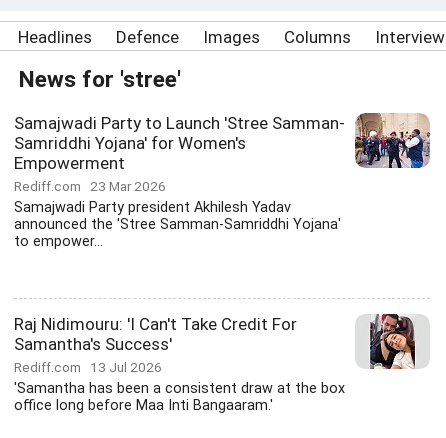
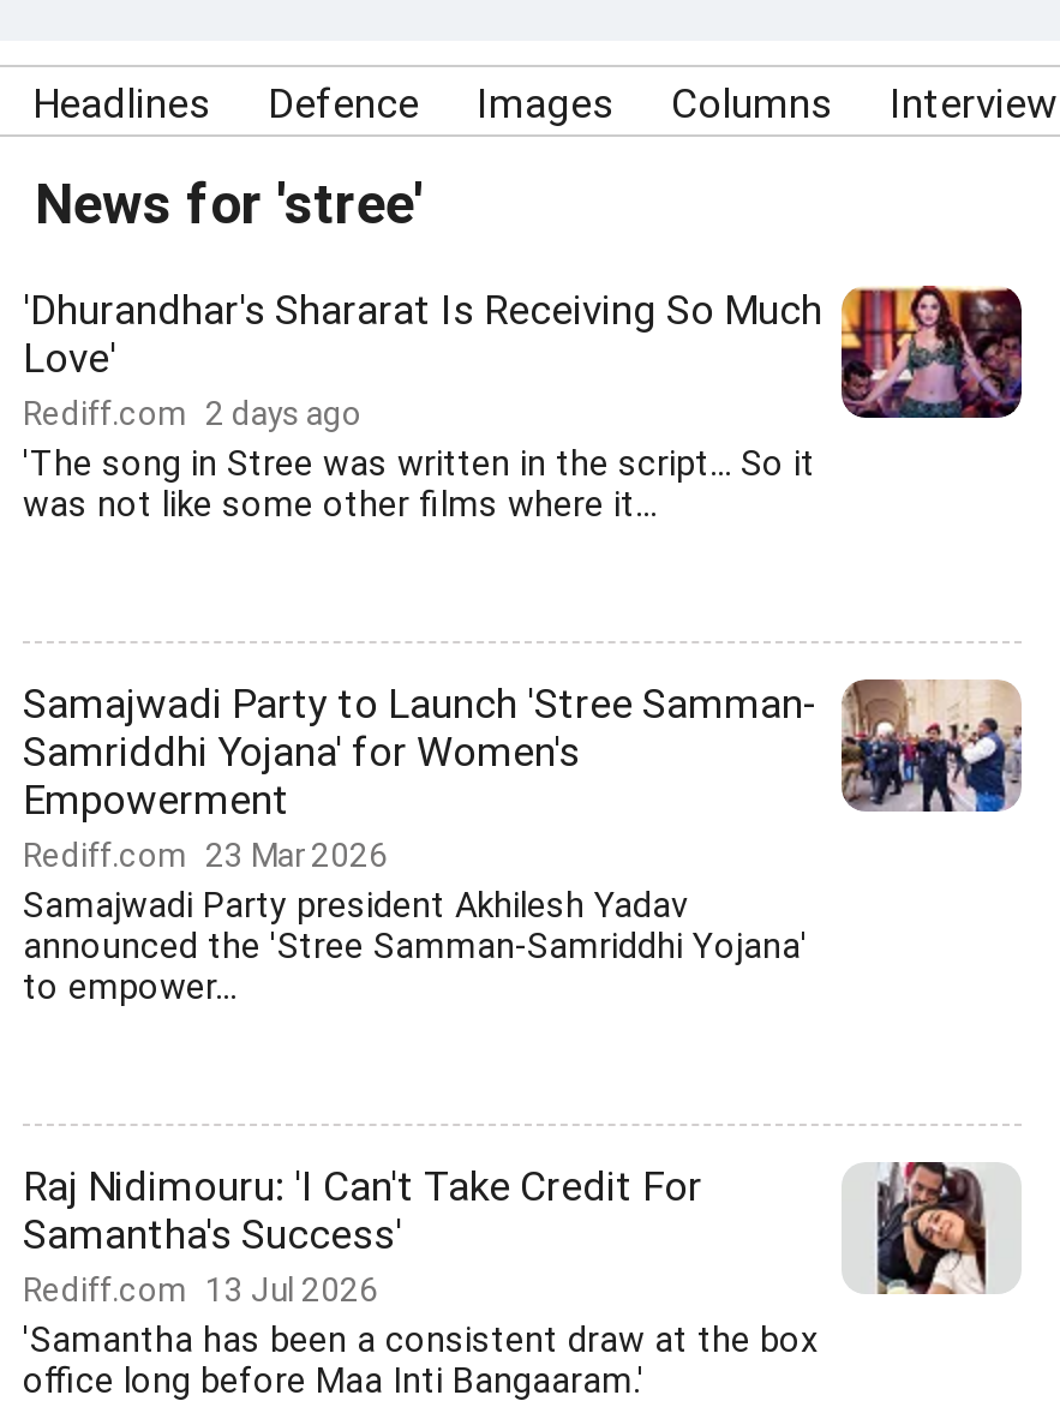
+ [image]
+ 'Dhurandhar's Shararat Is Receiving So Much
+ Love'
+ Rediff.com 2 days ago
+ 'The song in Stree was written in the script... So it
+ was not like some other films where it...
